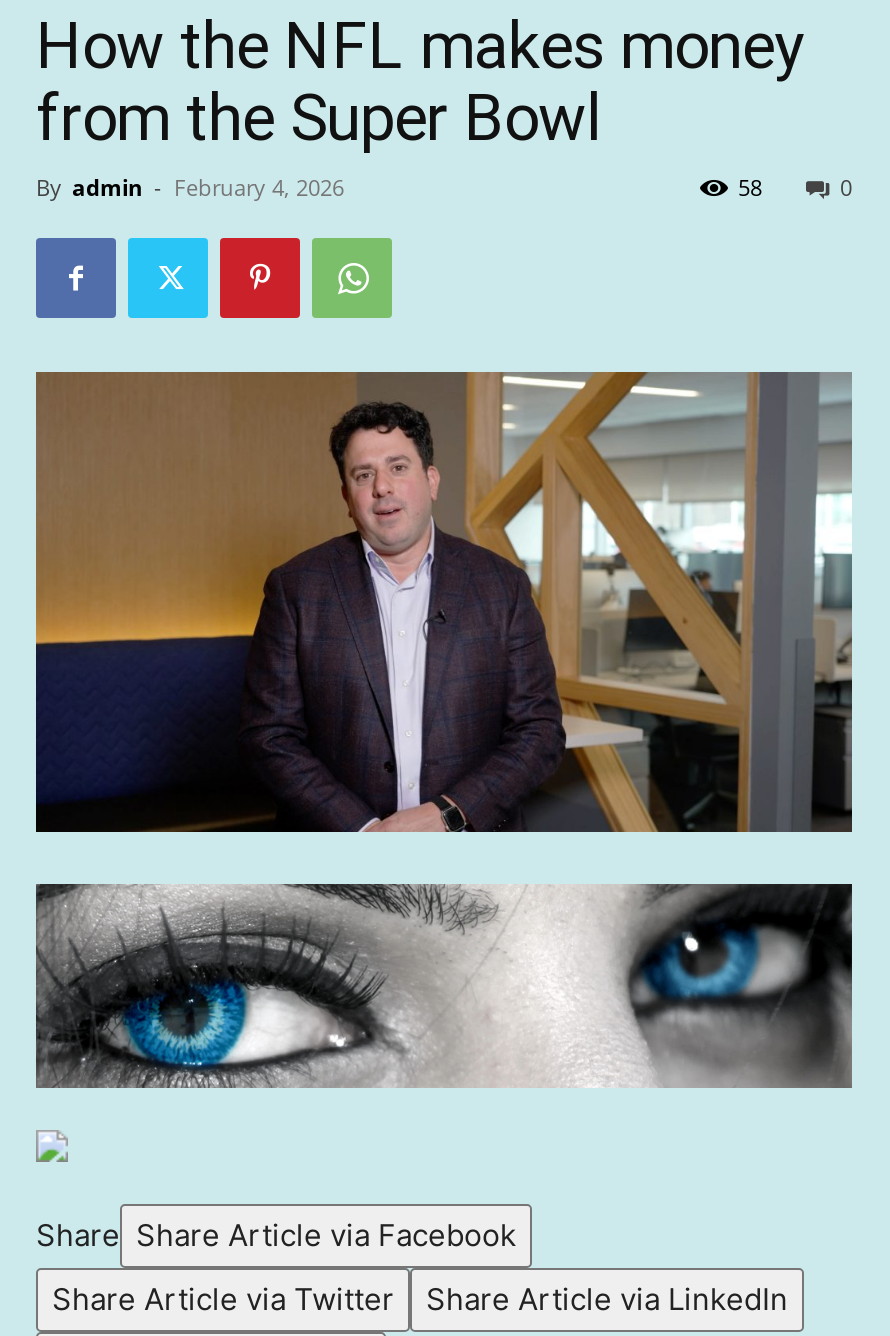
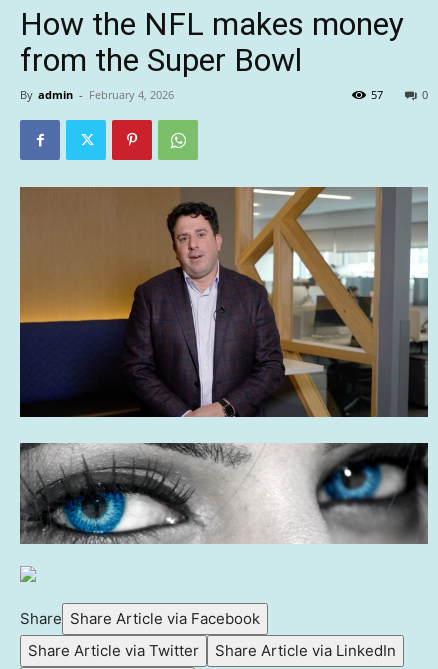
- 58
+ 57
